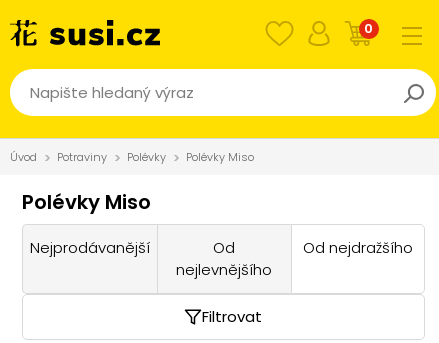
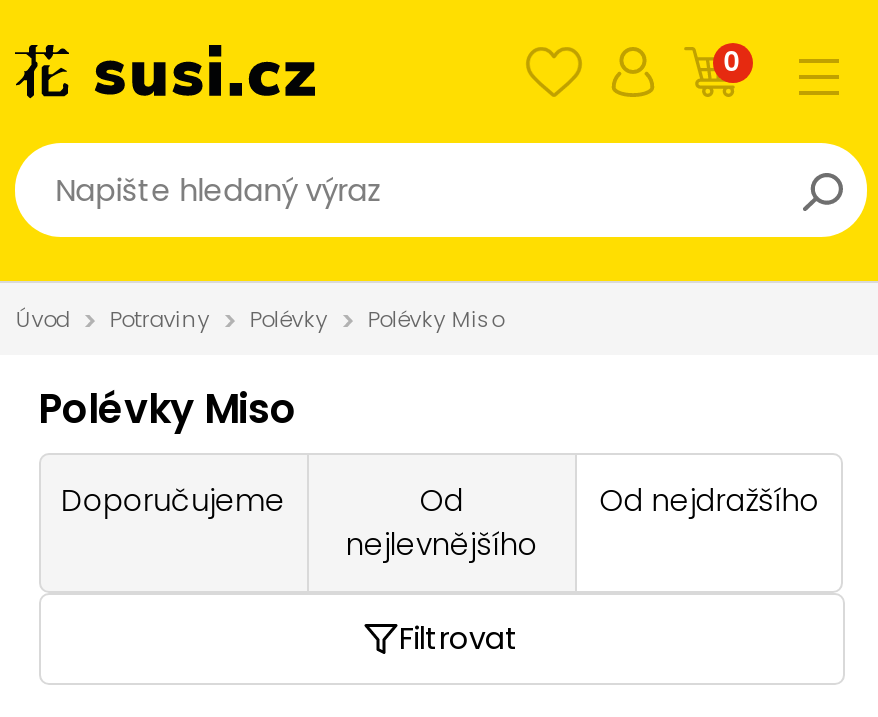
- Nejprodávanější
+ Doporučujeme
